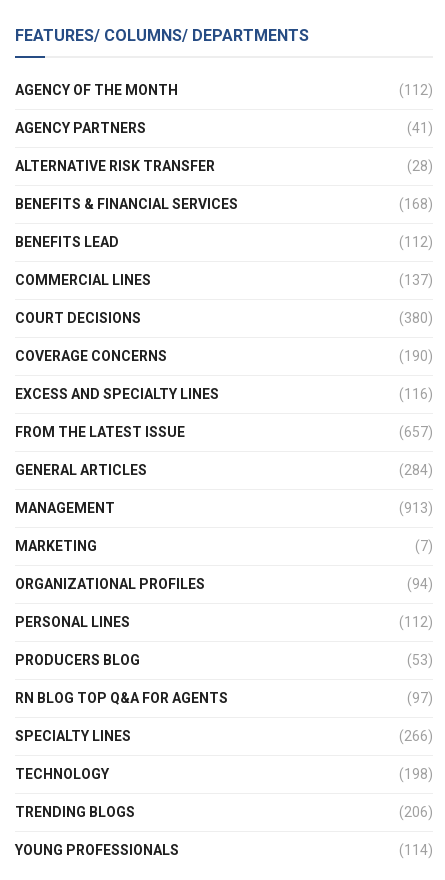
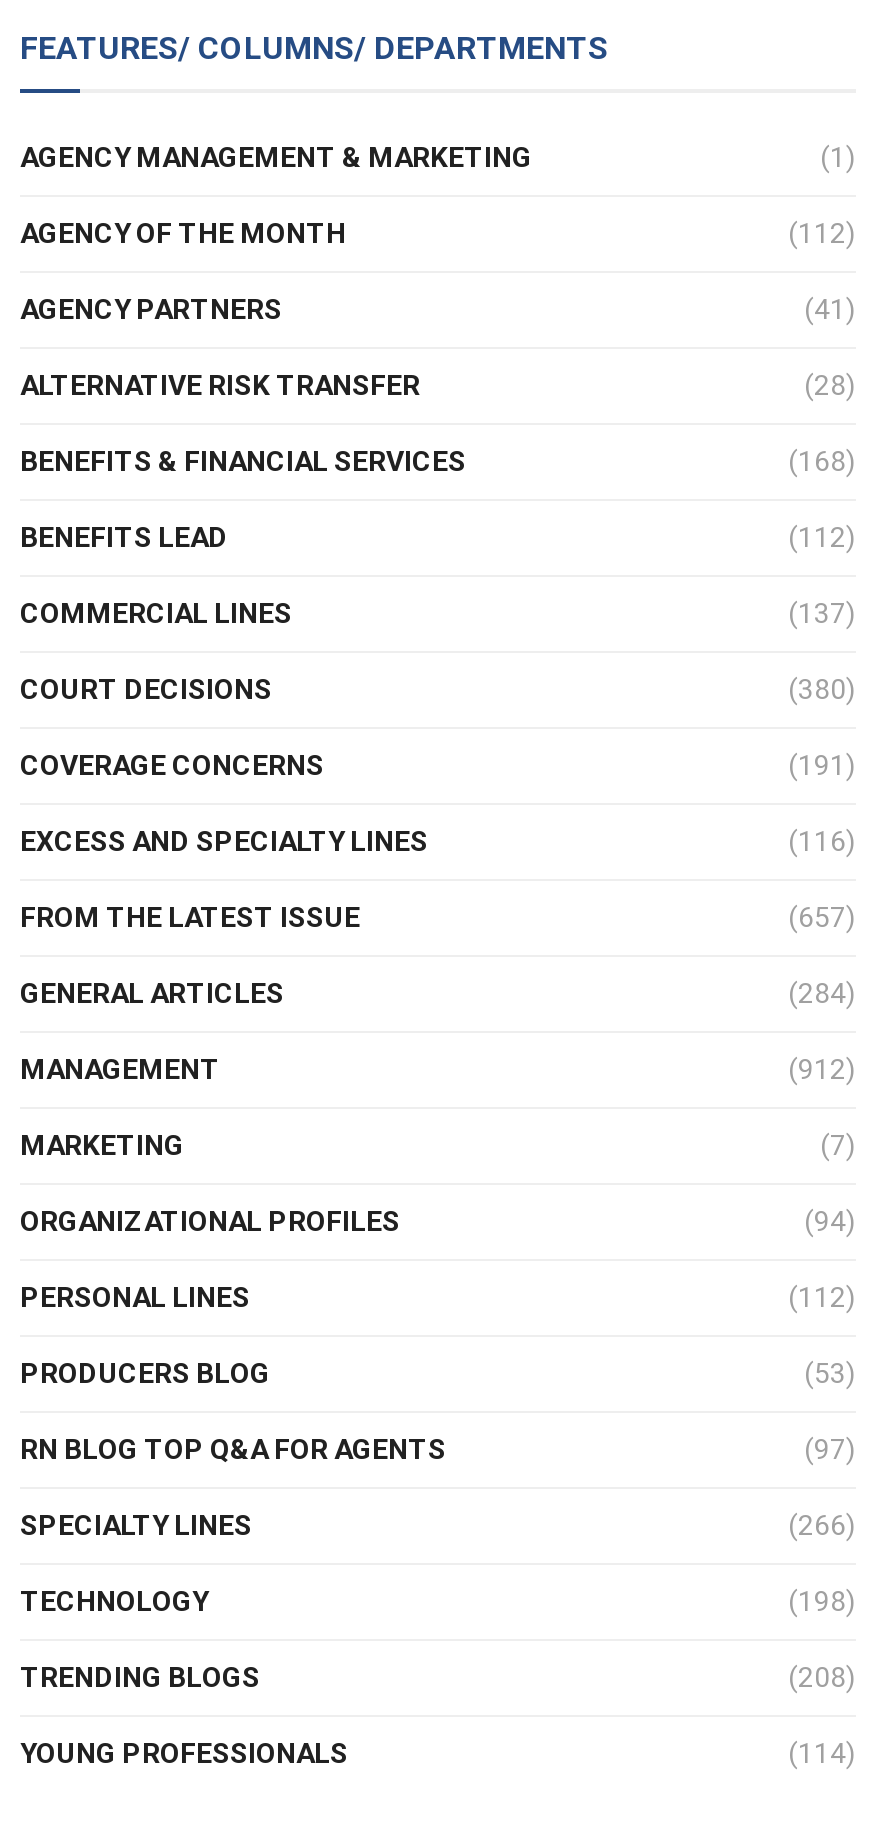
+ AGENCY MANAGEMENT & MARKETING
+ (1)

- (190)
+ (191)

- (913)
+ (912)

- (206)
+ (208)
